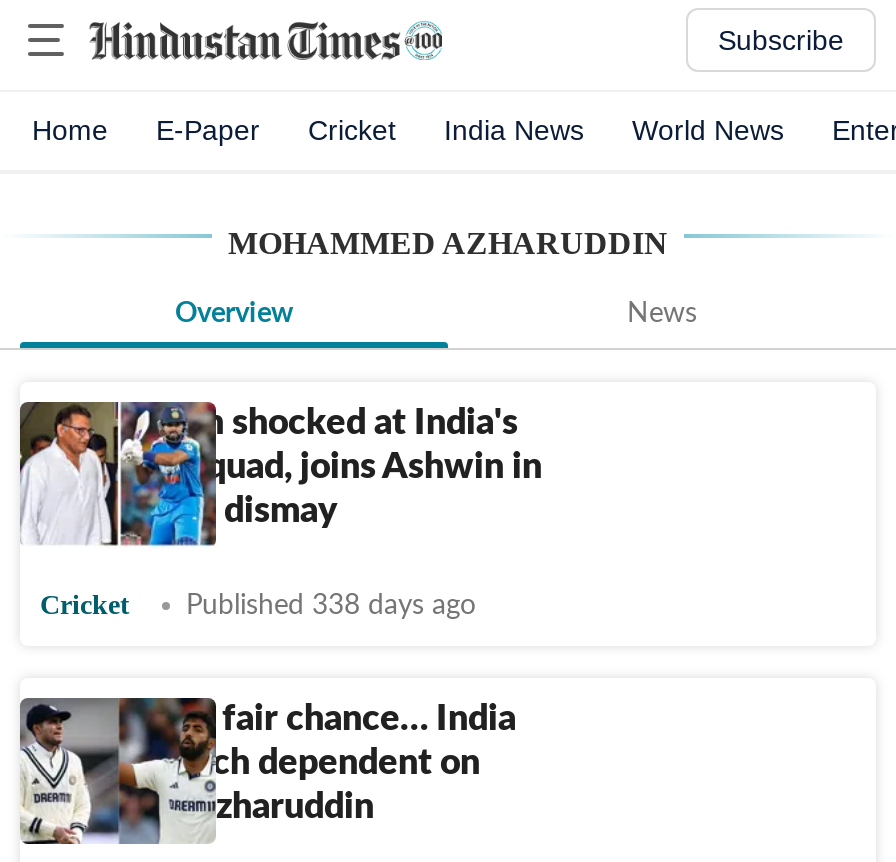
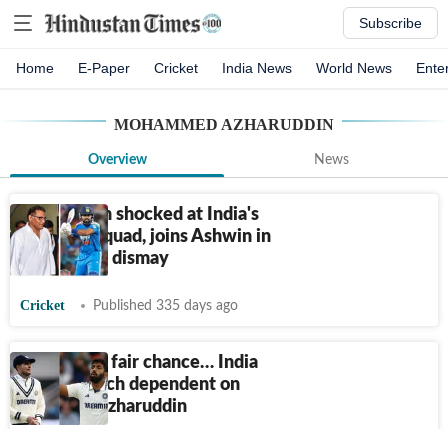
- Published 338 days ago
+ Published 335 days ago
